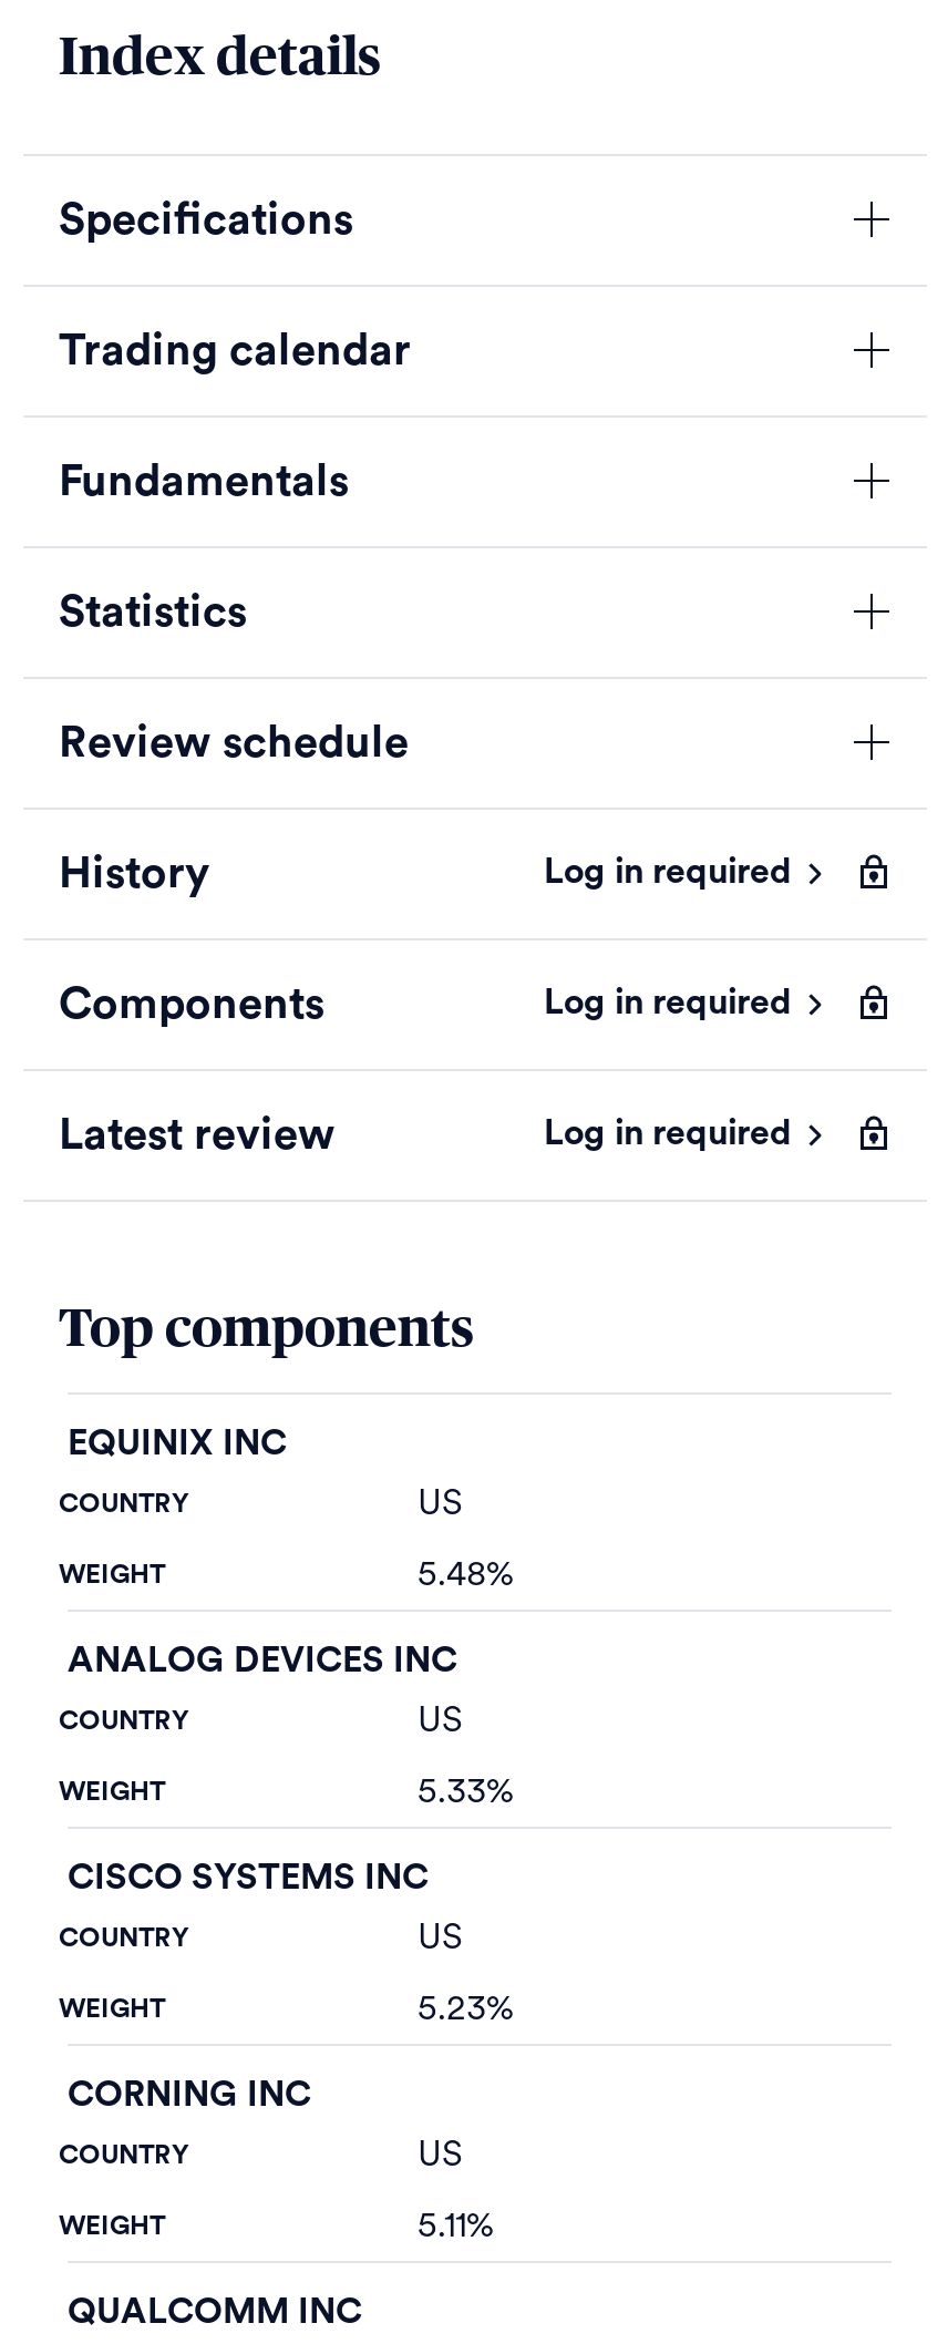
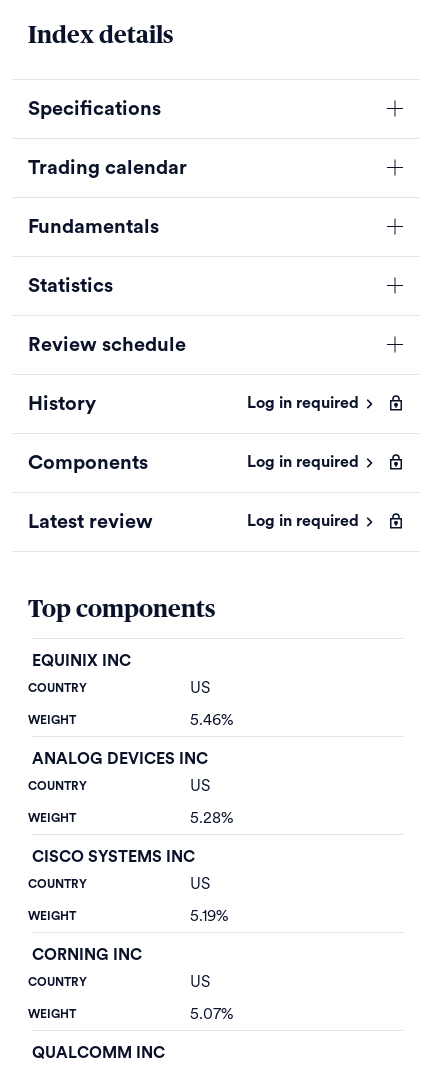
- 5.48%
+ 5.46%

- 5.33%
+ 5.28%

- 5.23%
+ 5.19%

- 5.11%
+ 5.07%
